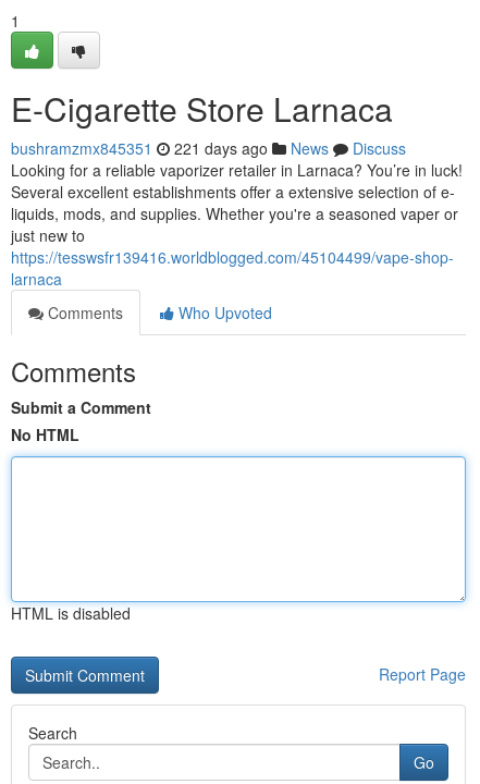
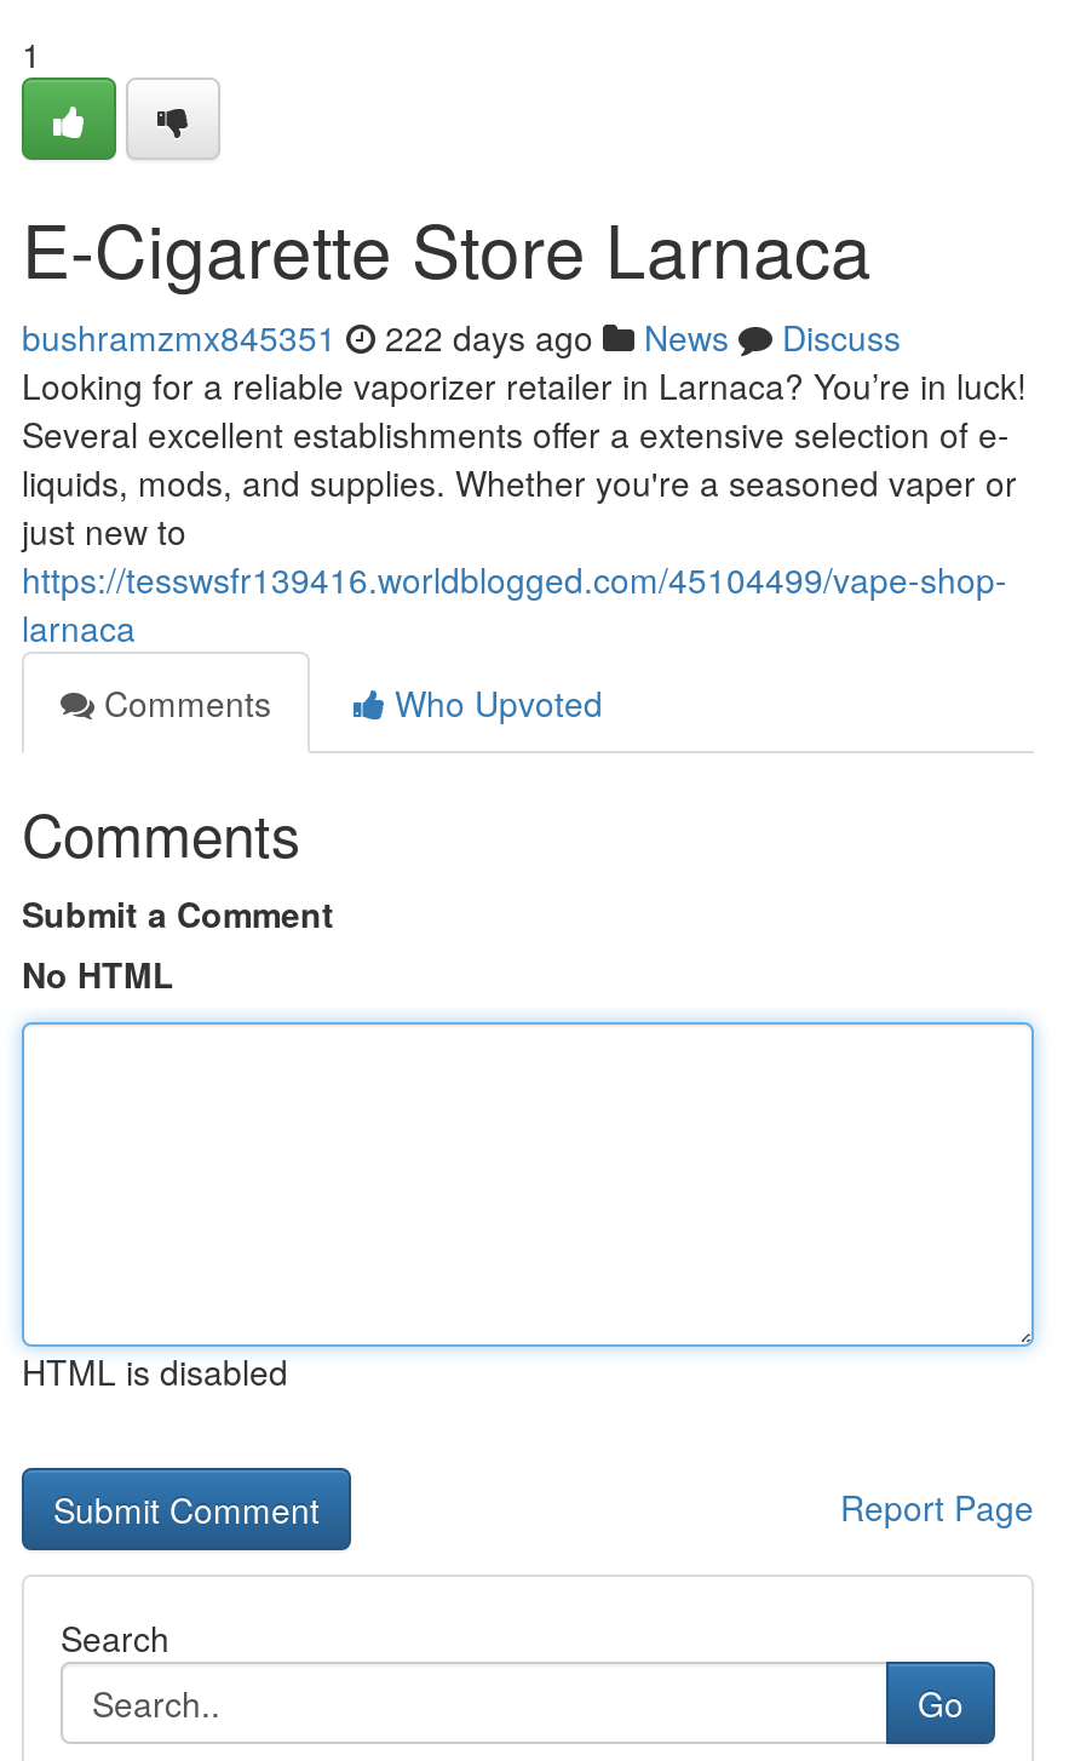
- bushramzmx845351 221 days ago News Discuss
+ bushramzmx845351 222 days ago News Discuss
